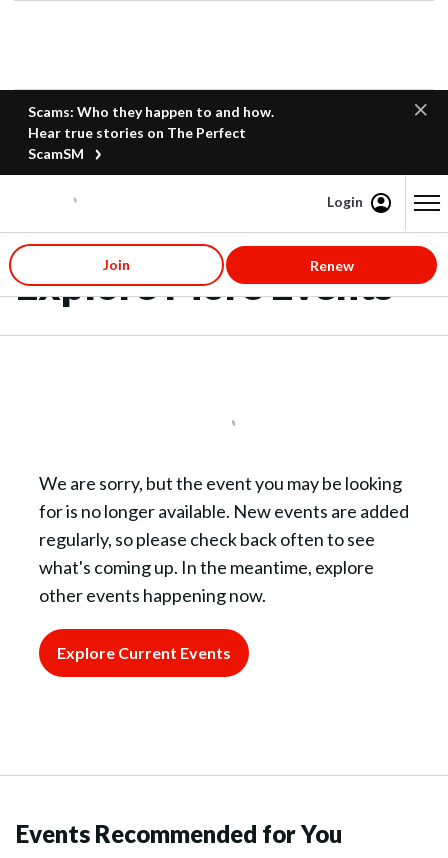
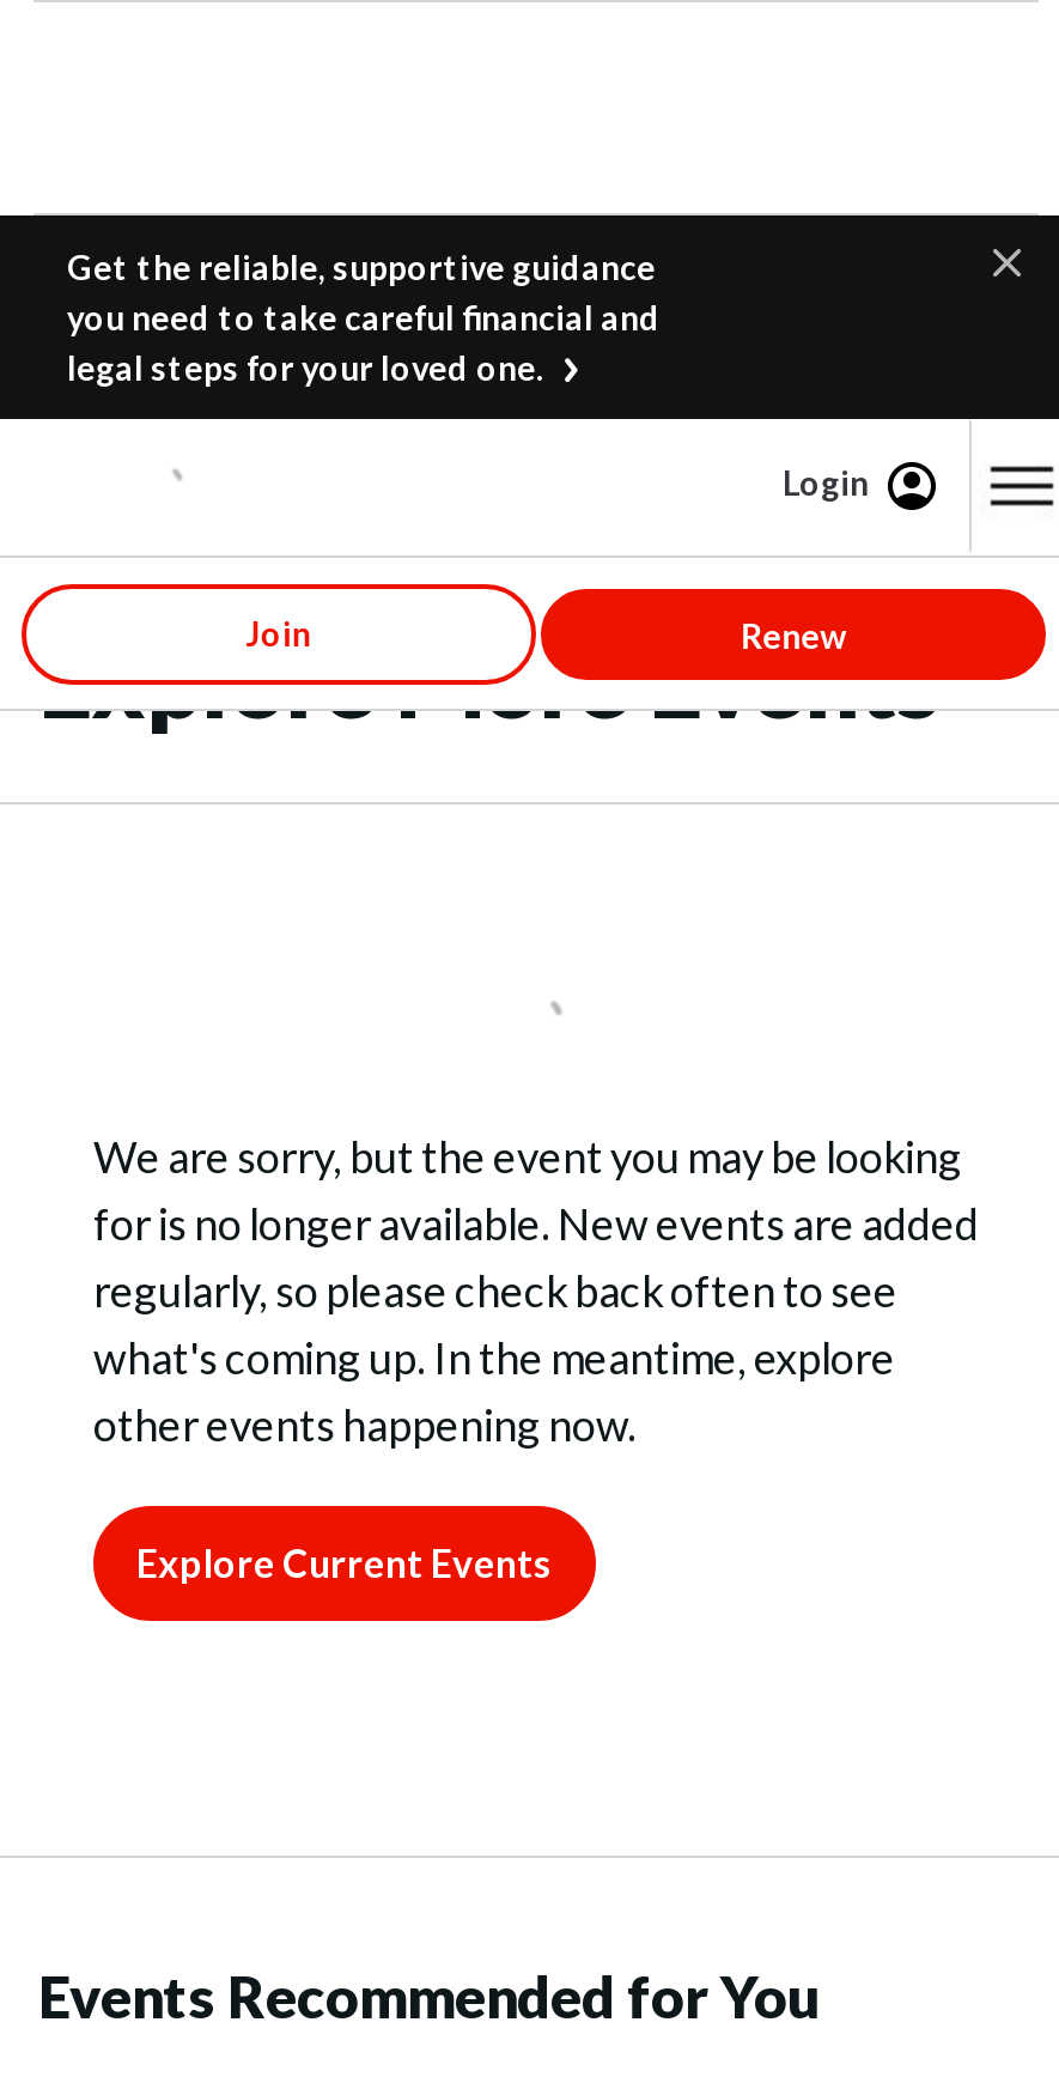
- Scams: Who they happen to and how.
- Hear true stories on The Perfect
- ScamSM
+ Get the reliable, supportive guidance
+ you need to take careful financial and
+ legal steps for your loved one.
